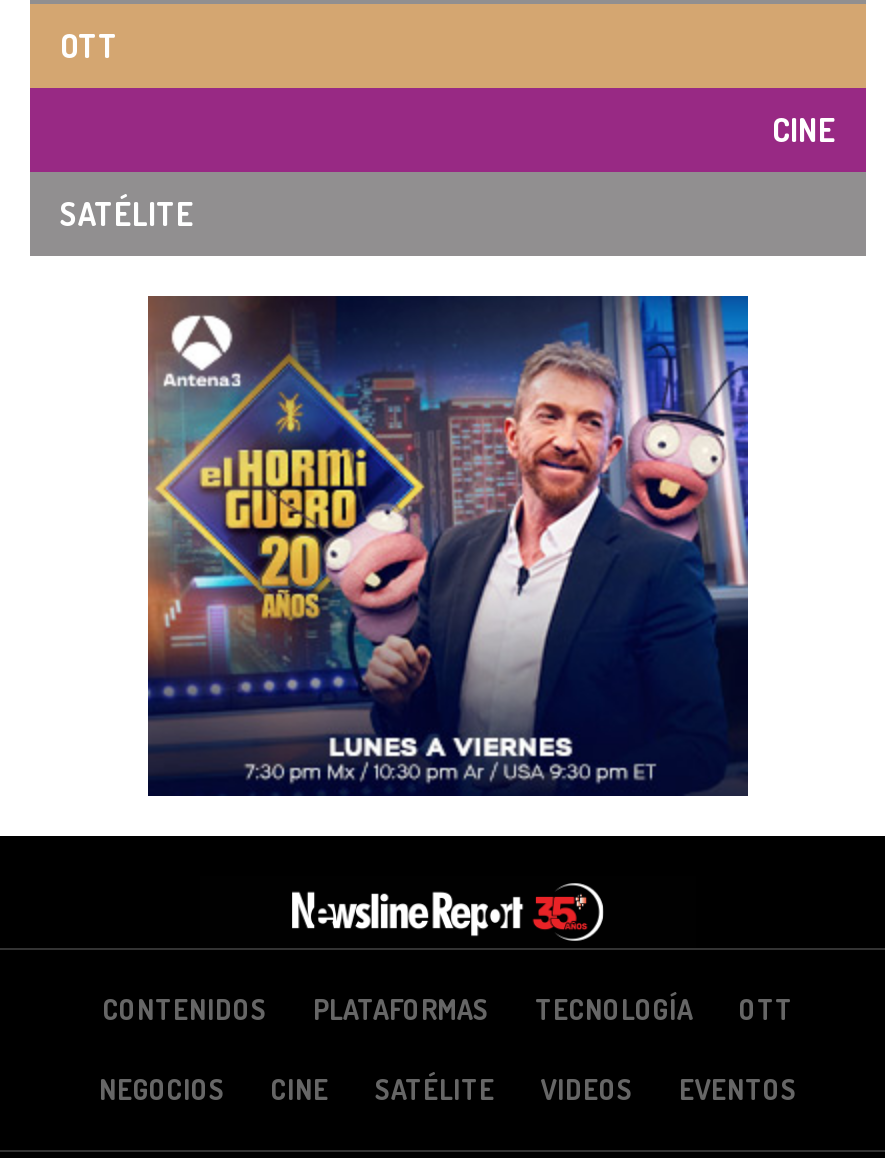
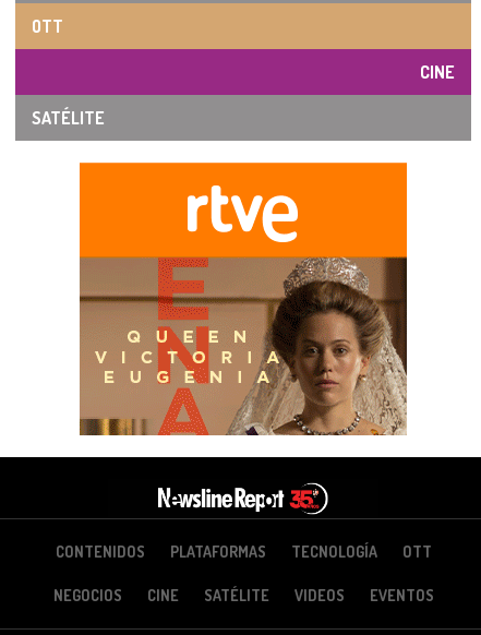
- [image]
+ [image]
